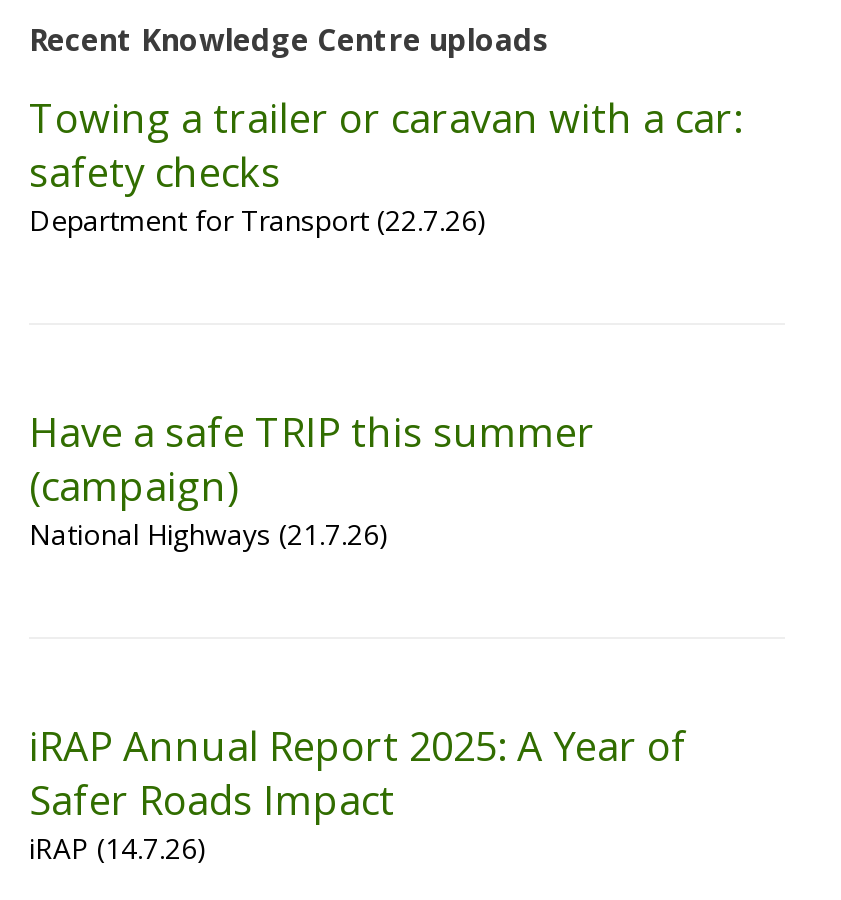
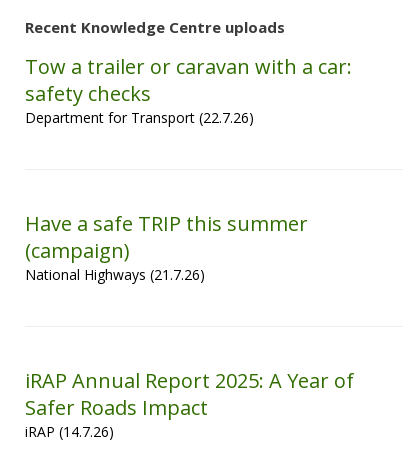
- Towing a trailer or caravan with a car:
+ Tow a trailer or caravan with a car:
